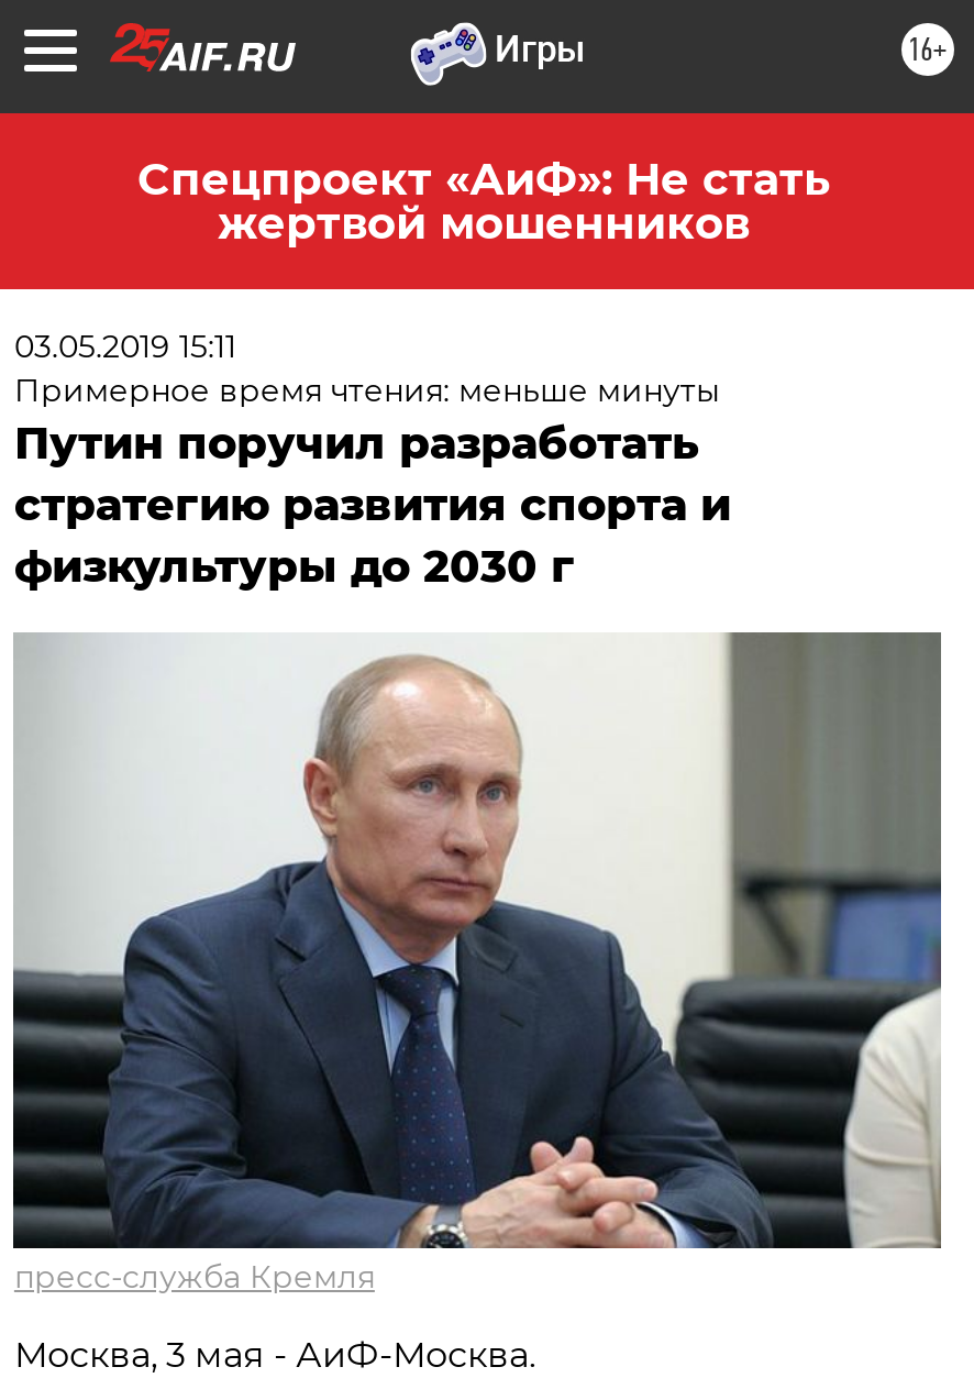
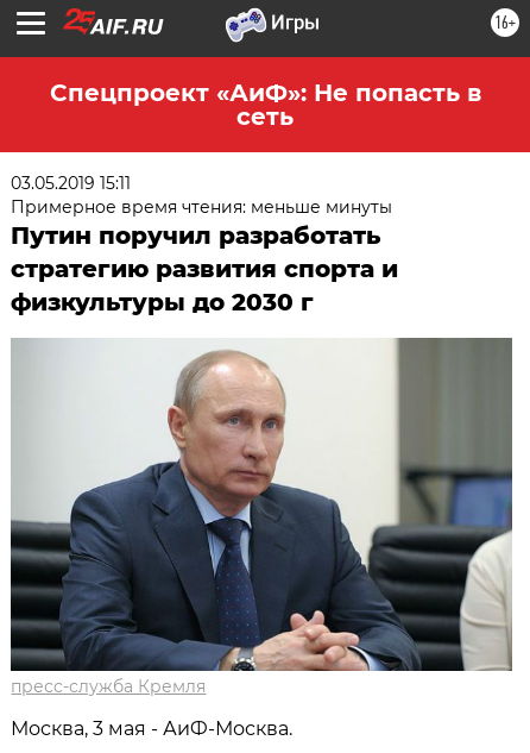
- Спецпроект «АиФ»: Не стать
- жертвой мошенников
+ Спецпроект «АиФ»: Не попасть в
+ сеть
